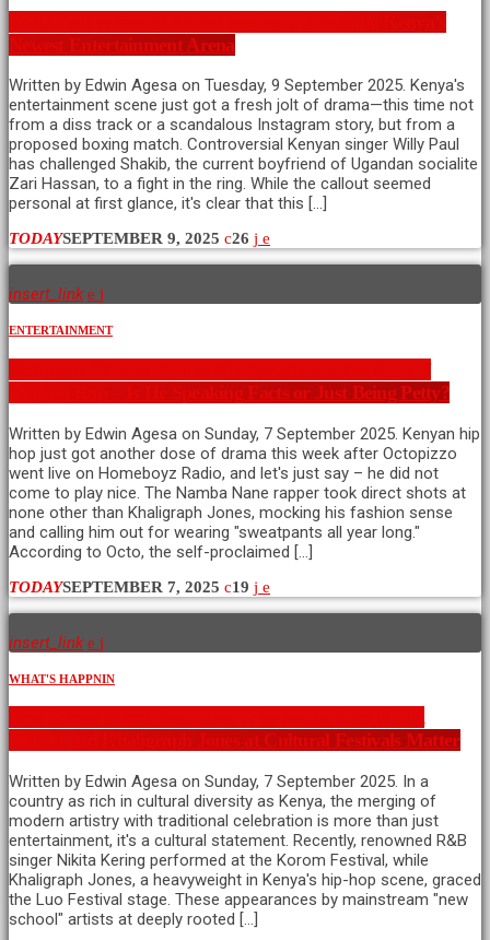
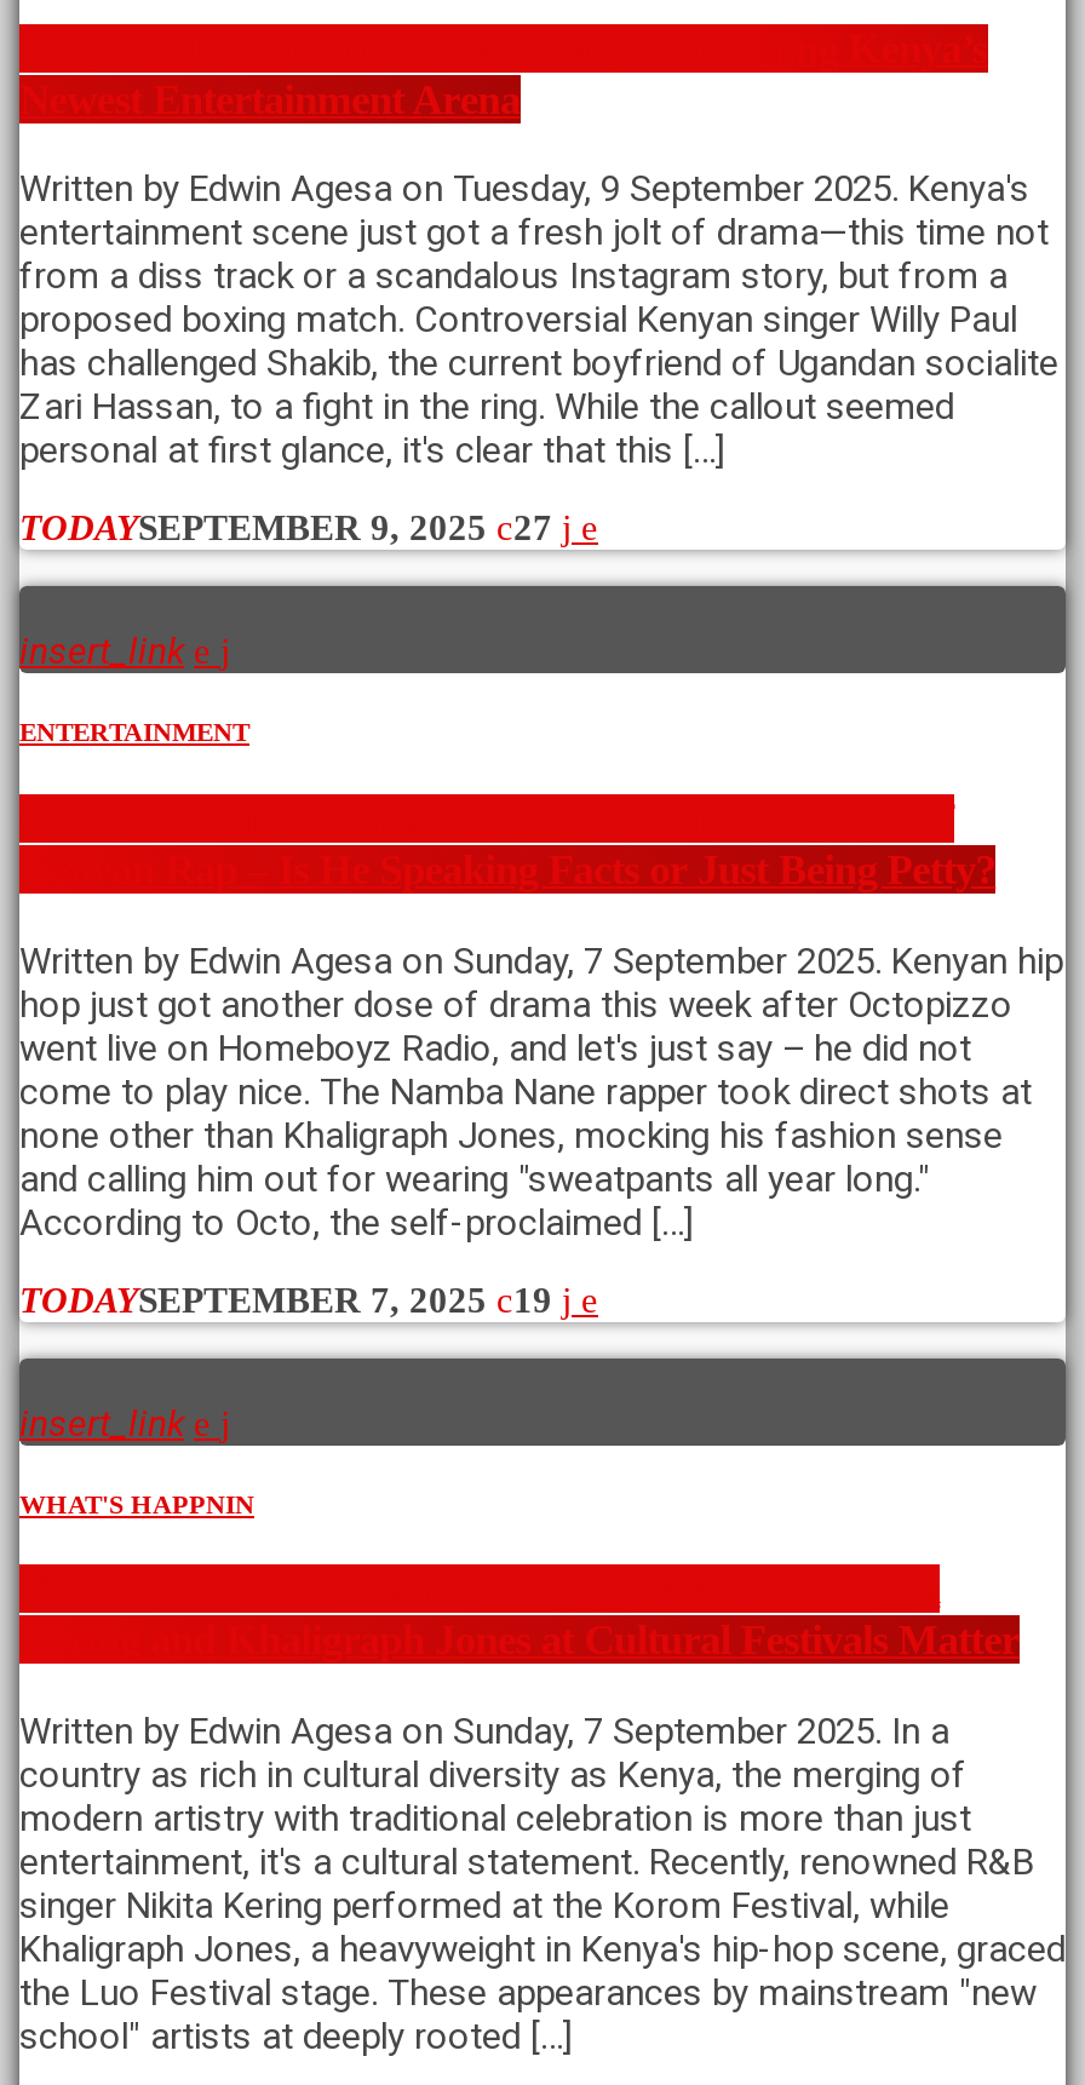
- TODAYSEPTEMBER 9, 2025 26
+ TODAYSEPTEMBER 9, 2025 27
